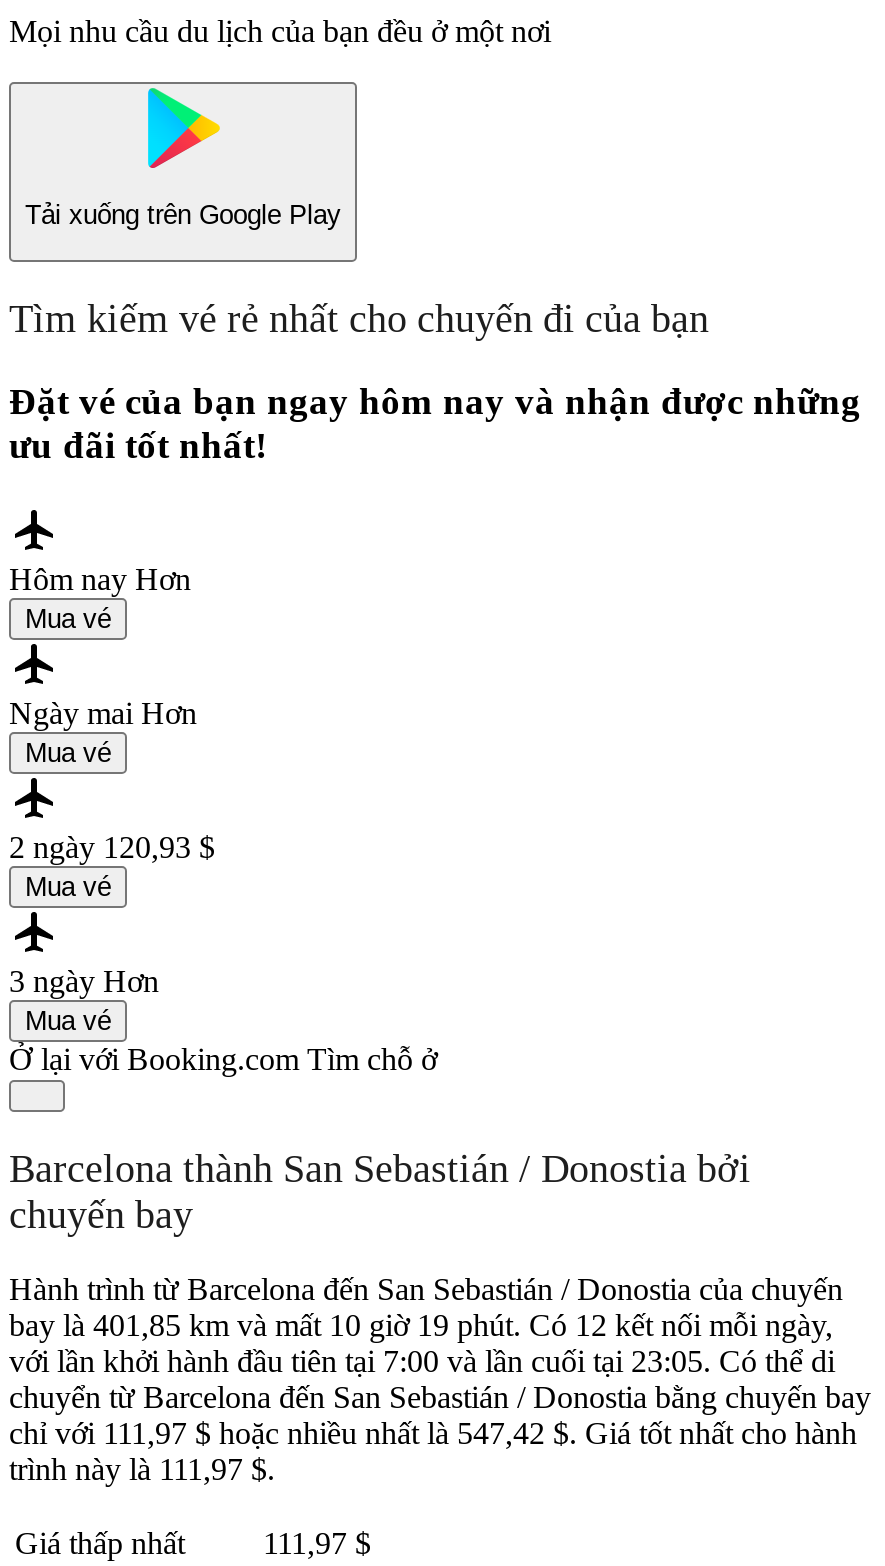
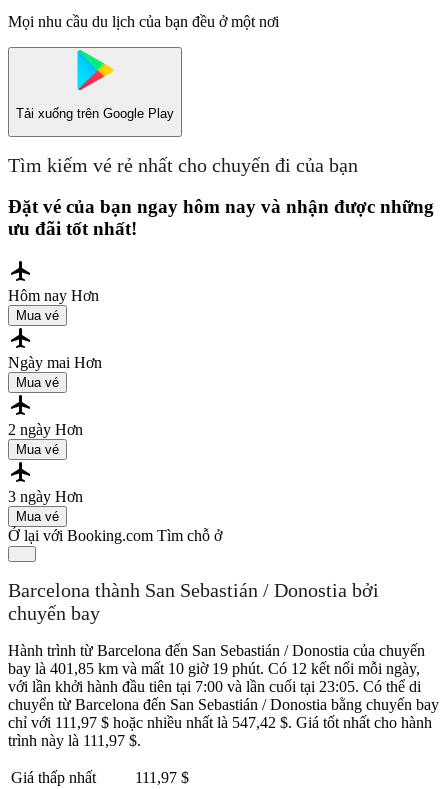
- 2 ngày 120,93 $
+ 2 ngày Hơn
